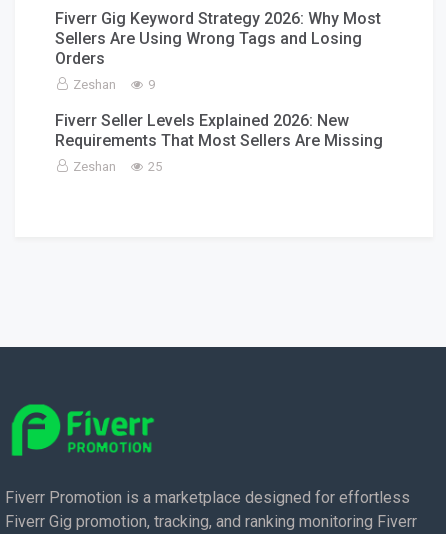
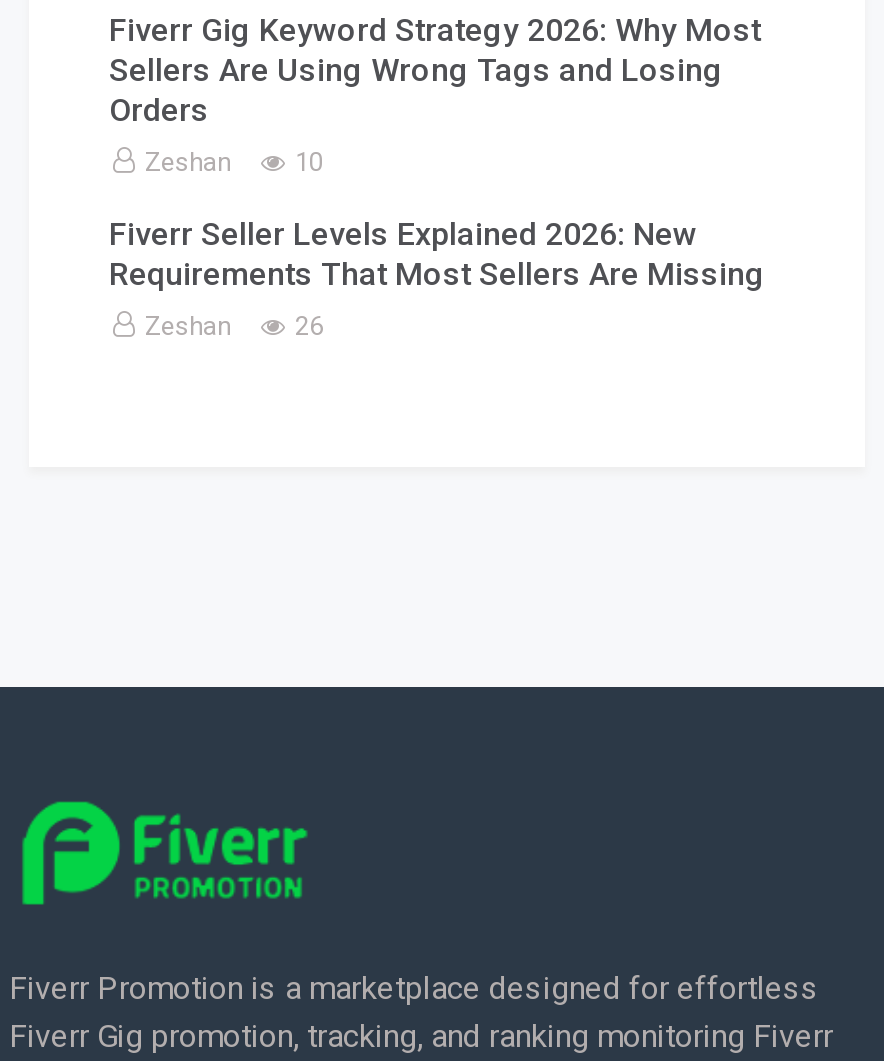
- 9
+ 10

- 25
+ 26
